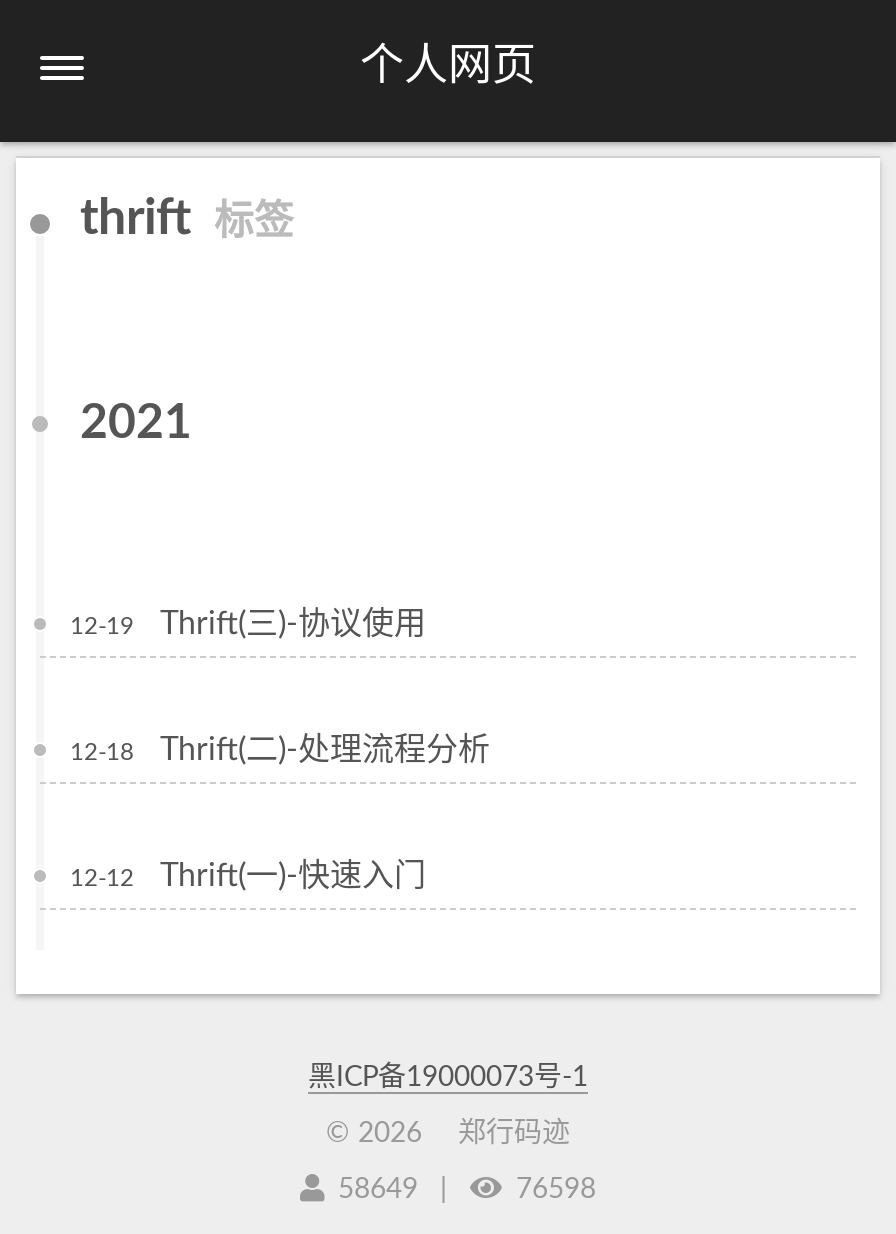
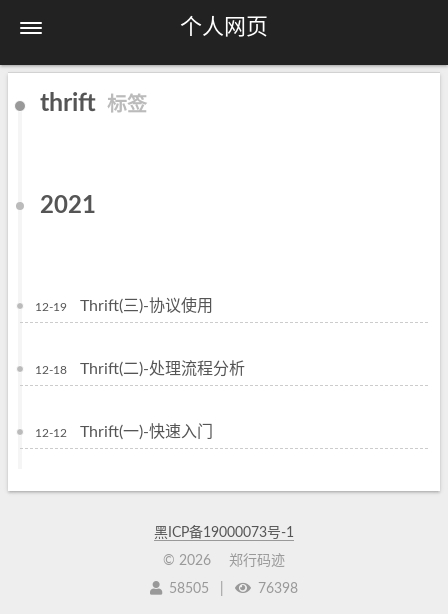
- 58649
+ 58505

- 76598
+ 76398
